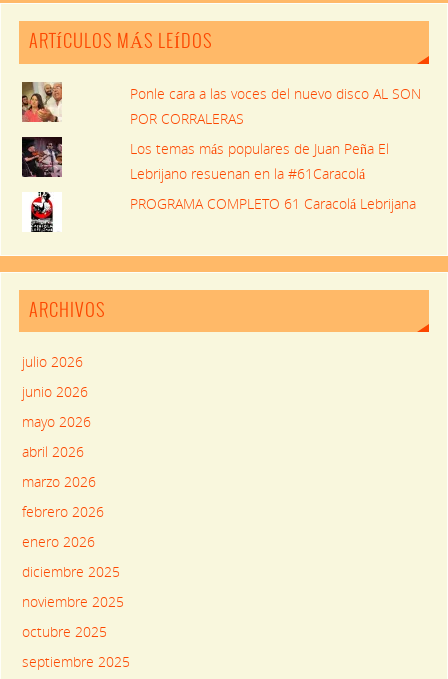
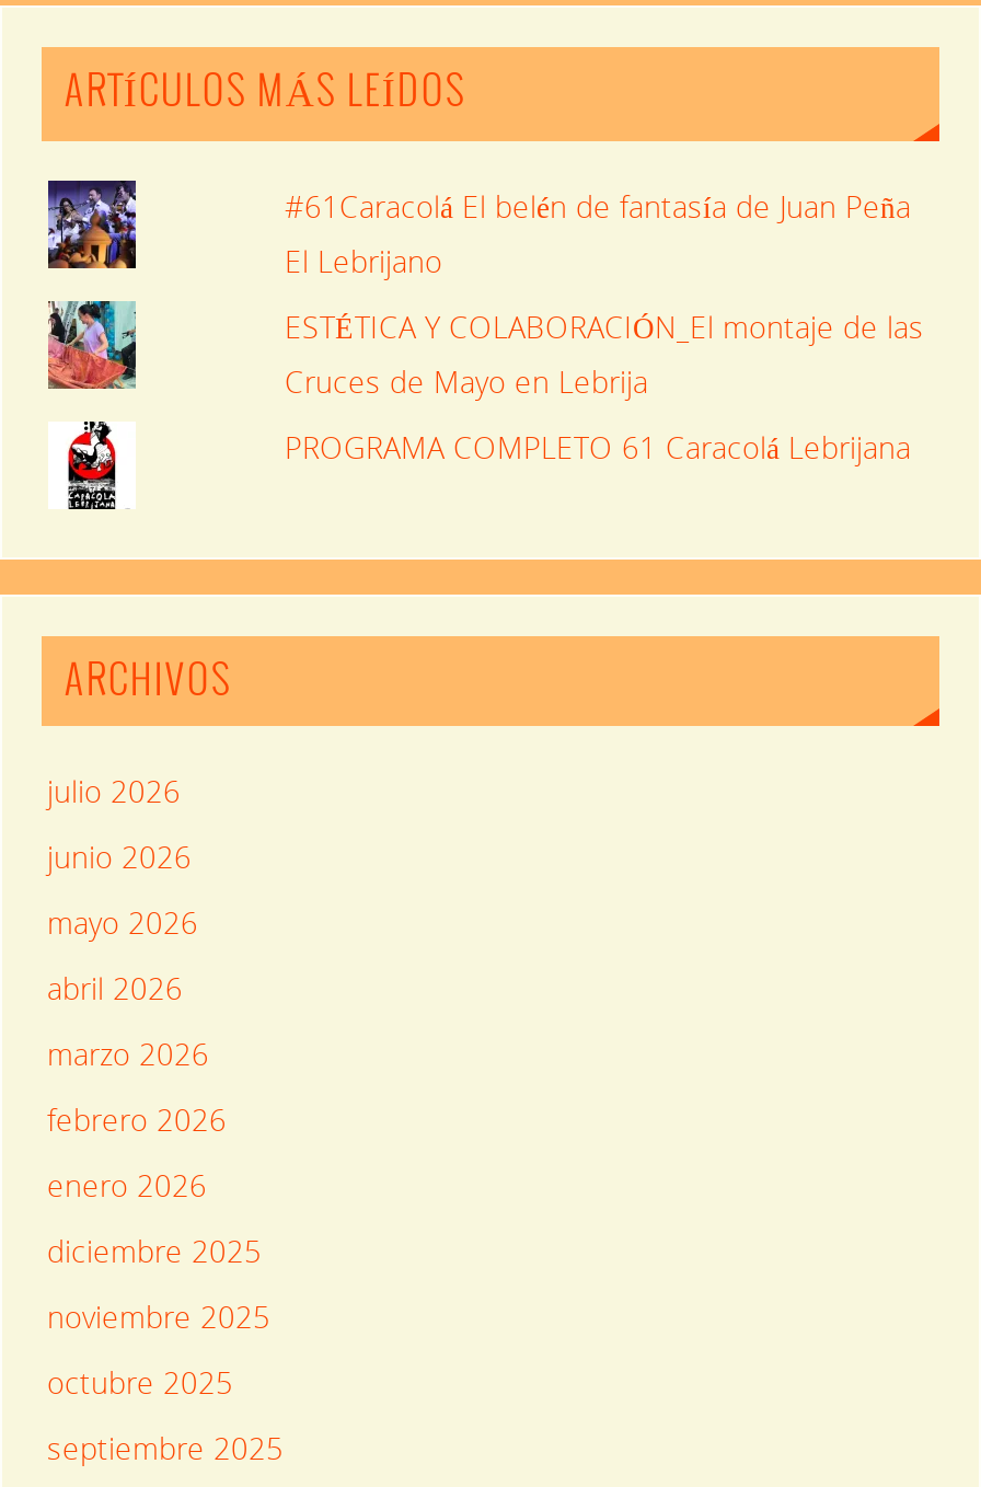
- [image]
+ [image]

- Ponle cara a las voces del nuevo disco AL SON
- POR CORRALERAS
+ #61Caracolá El belén de fantasía de Juan Peña
+ El Lebrijano

- [image]
+ [image]

- Los temas más populares de Juan Peña El
- Lebrijano resuenan en la #61Caracolá
+ ESTÉTICA Y COLABORACIÓN_El montaje de las
+ Cruces de Mayo en Lebrija
